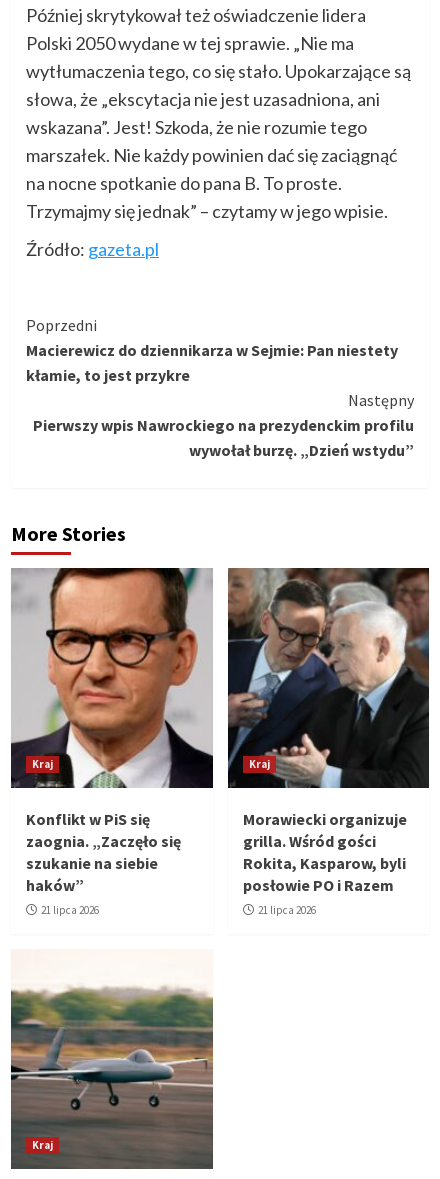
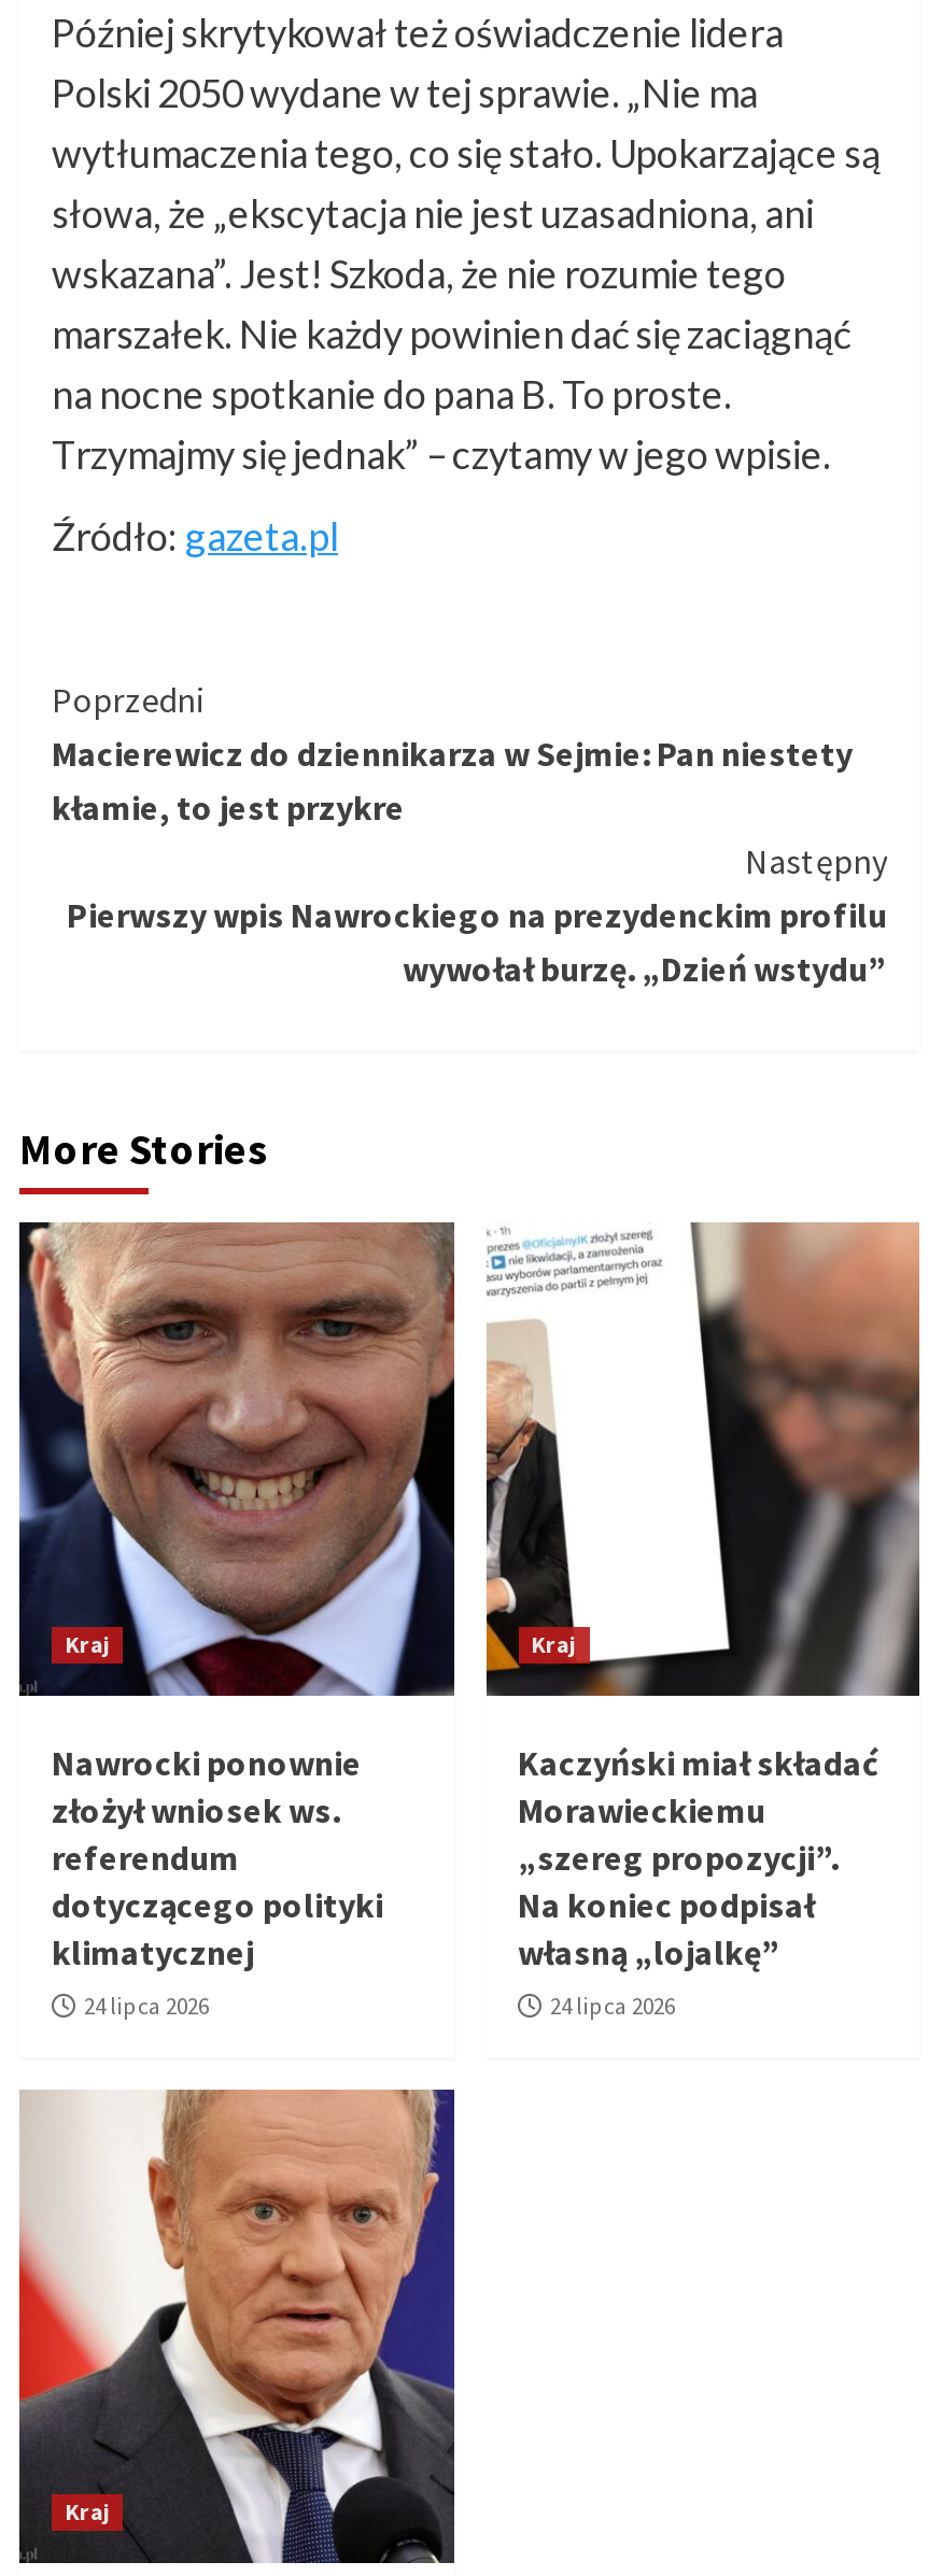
- [image]
- Konflikt w PiS się
- zaognia. „Zaczęło się
- szukanie na siebie
- haków”
- 21 lipca 2026
+ [image]
+ Nawrocki ponownie
+ złożył wniosek ws.
+ referendum
+ dotyczącego polityki
+ klimatycznej
+ 24 lipca 2026

- [image]
- Morawiecki organizuje
- grilla. Wśród gości
- Rokita, Kasparow, byli
- posłowie PO i Razem
- 21 lipca 2026
+ [image]
+ Kaczyński miał składać
+ Morawieckiemu
+ „szereg propozycji”.
+ Na koniec podpisał
+ własną „lojalkę”
+ 24 lipca 2026

- [image]
+ [image]
